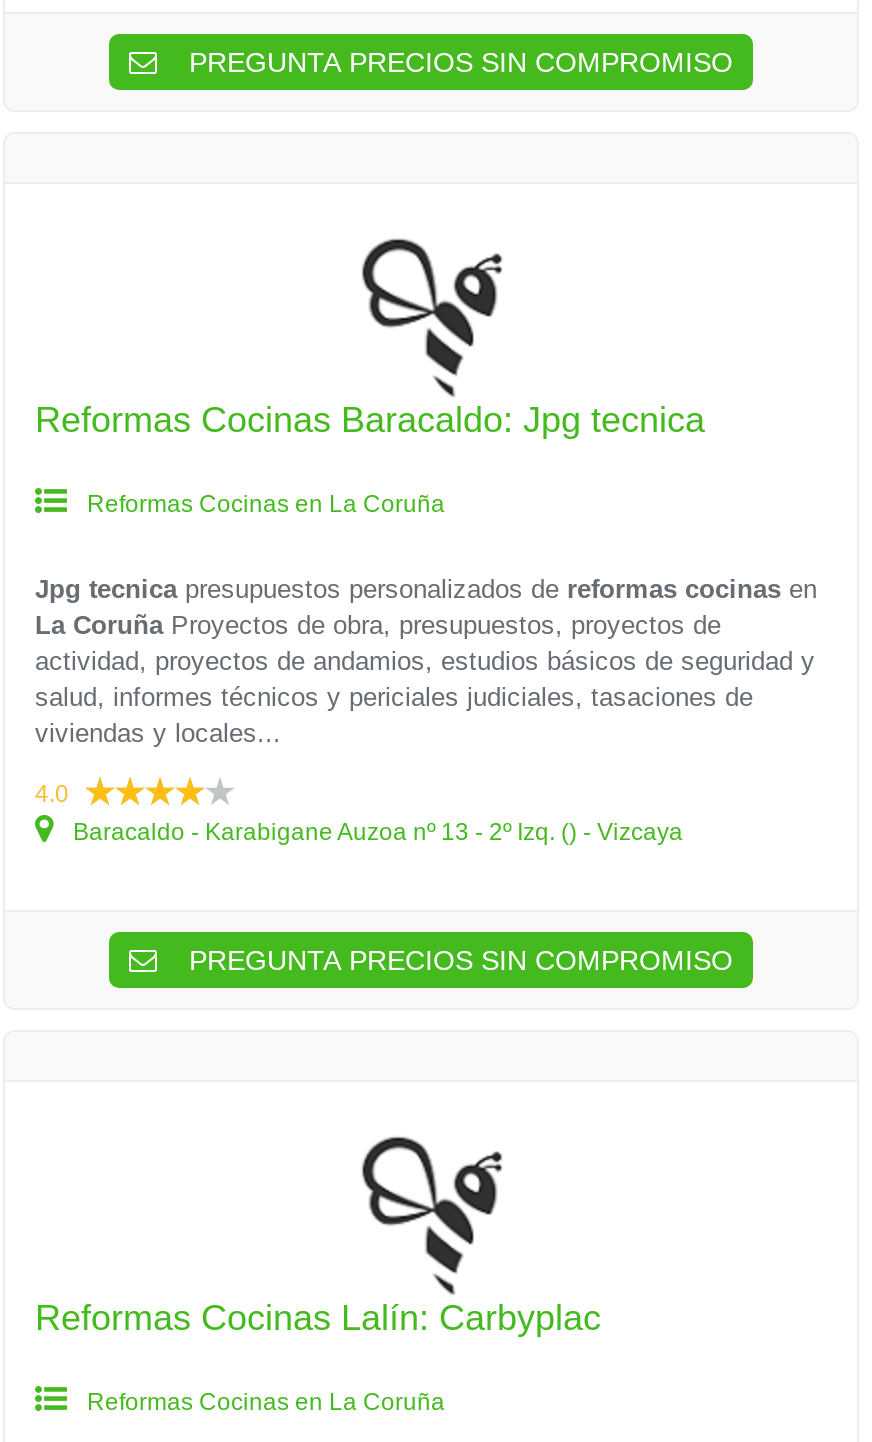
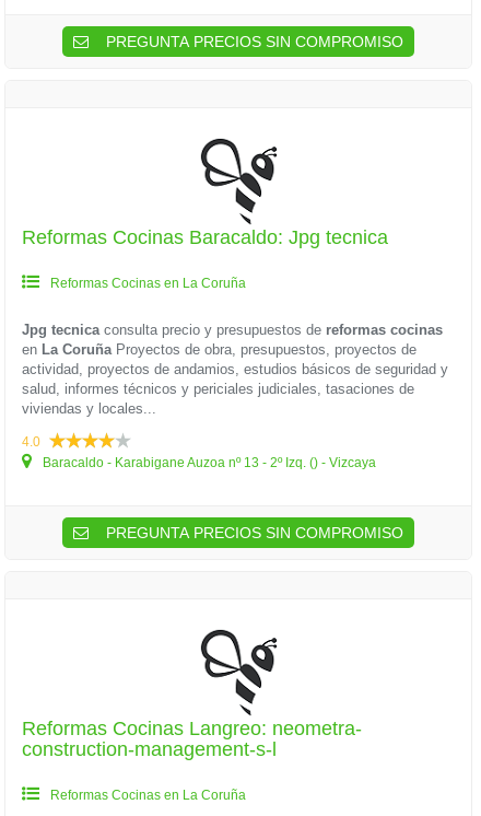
- Jpg tecnica presupuestos personalizados de reformas cocinas en
- La Coruña Proyectos de obra, presupuestos, proyectos de
+ Jpg tecnica consulta precio y presupuestos de reformas cocinas
+ en La Coruña Proyectos de obra, presupuestos, proyectos de

- Reformas Cocinas Lalín: Carbyplac
+ Reformas Cocinas Langreo: neometra-
+ construction-management-s-l
